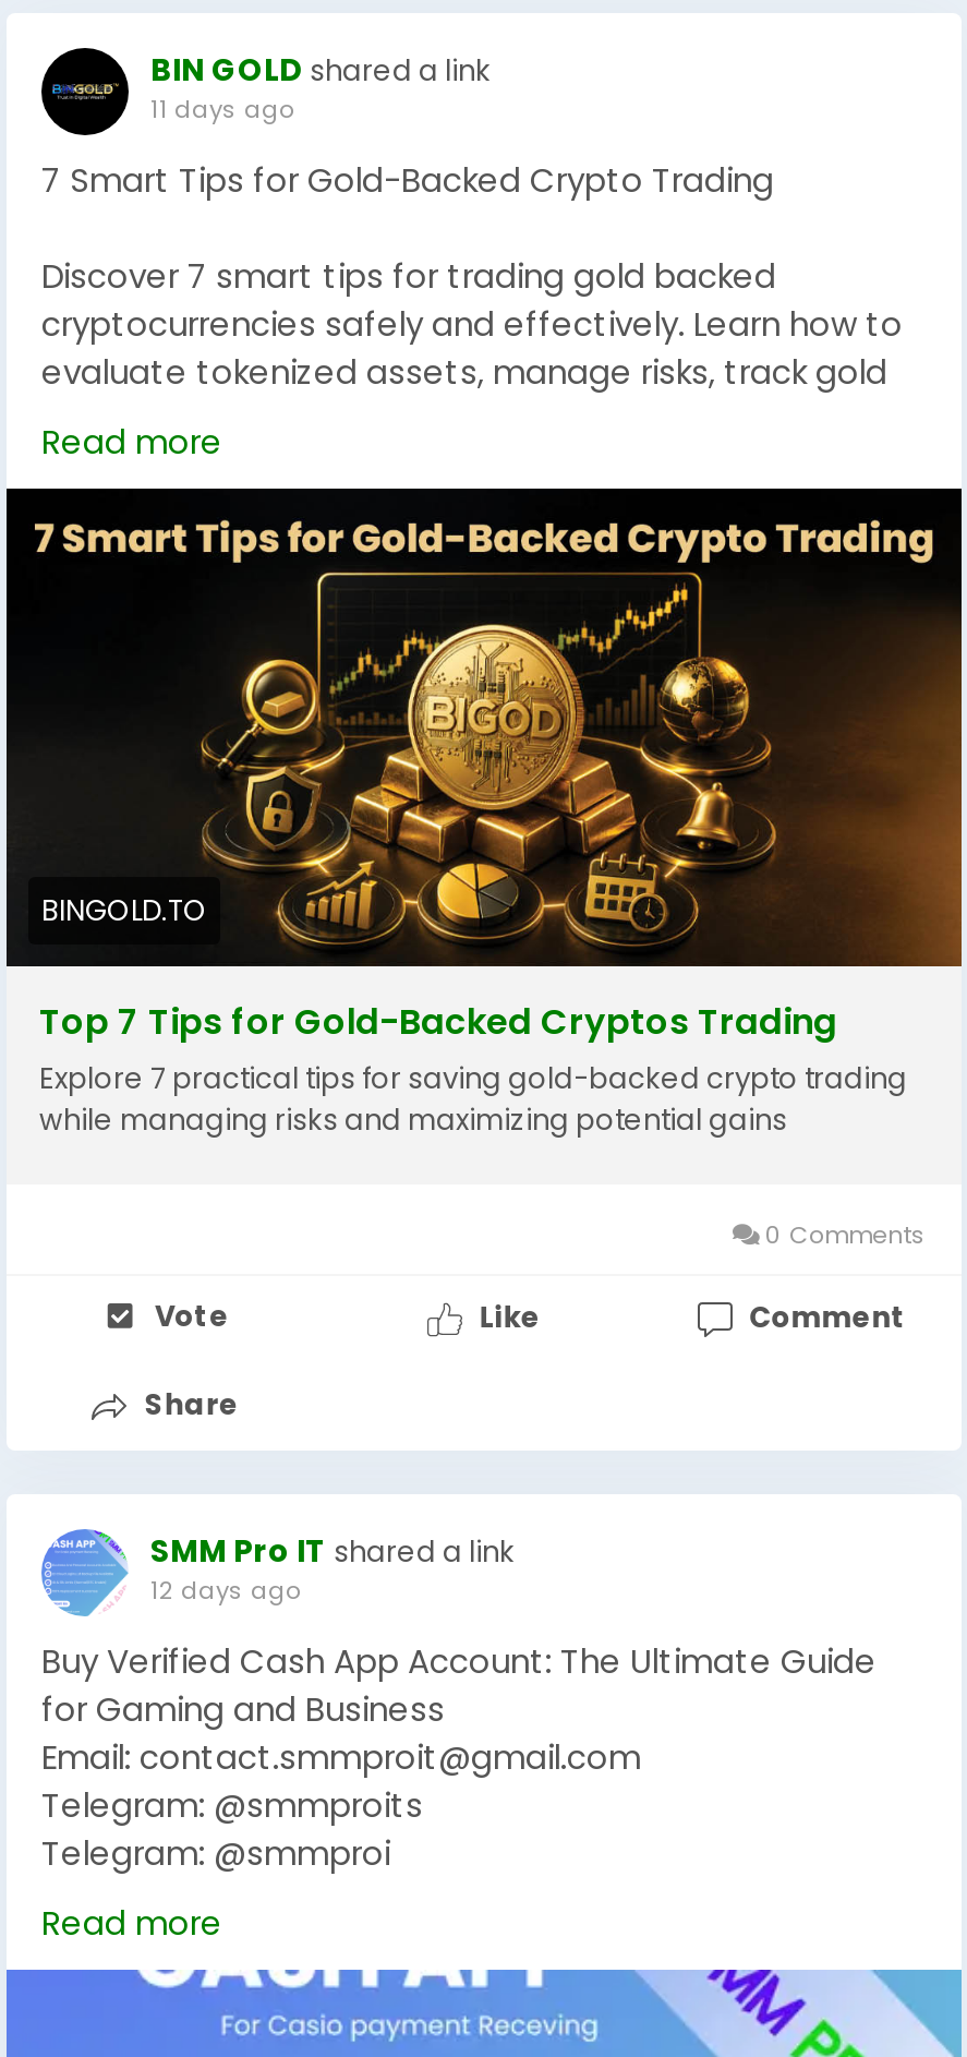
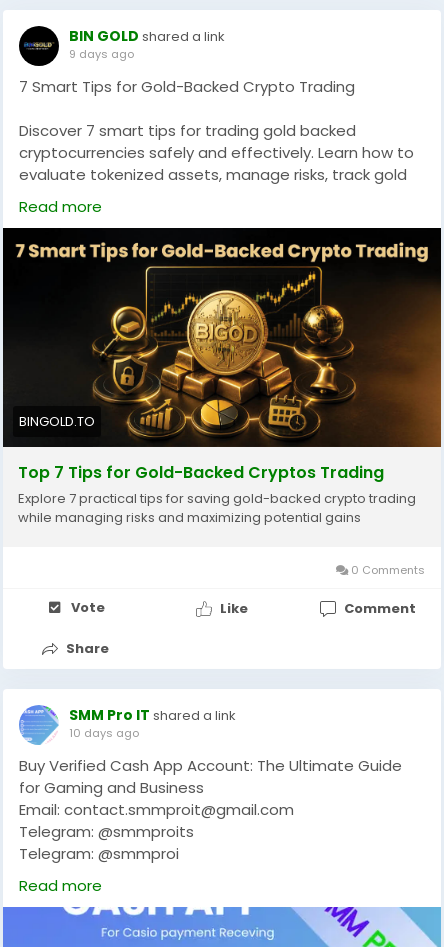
- 11 days ago
+ 9 days ago

- 12 days ago
+ 10 days ago
